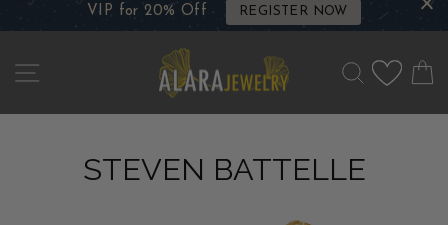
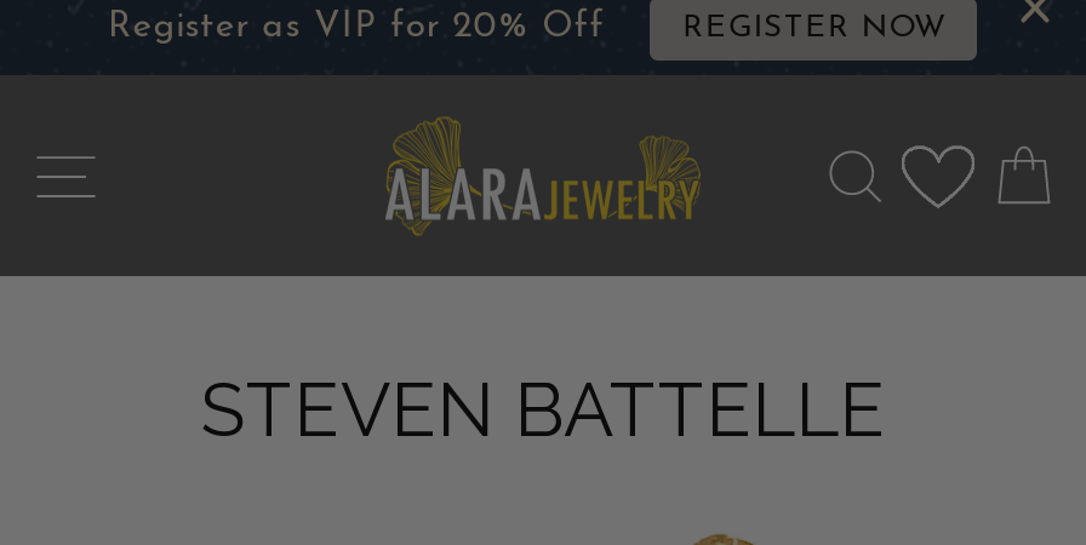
- VIP for 20% Off
+ Register as VIP for 20% Off
